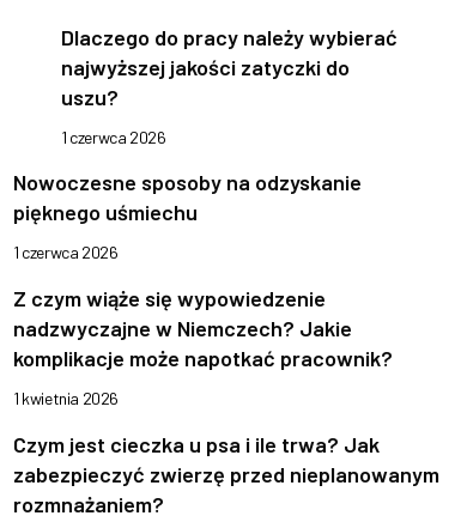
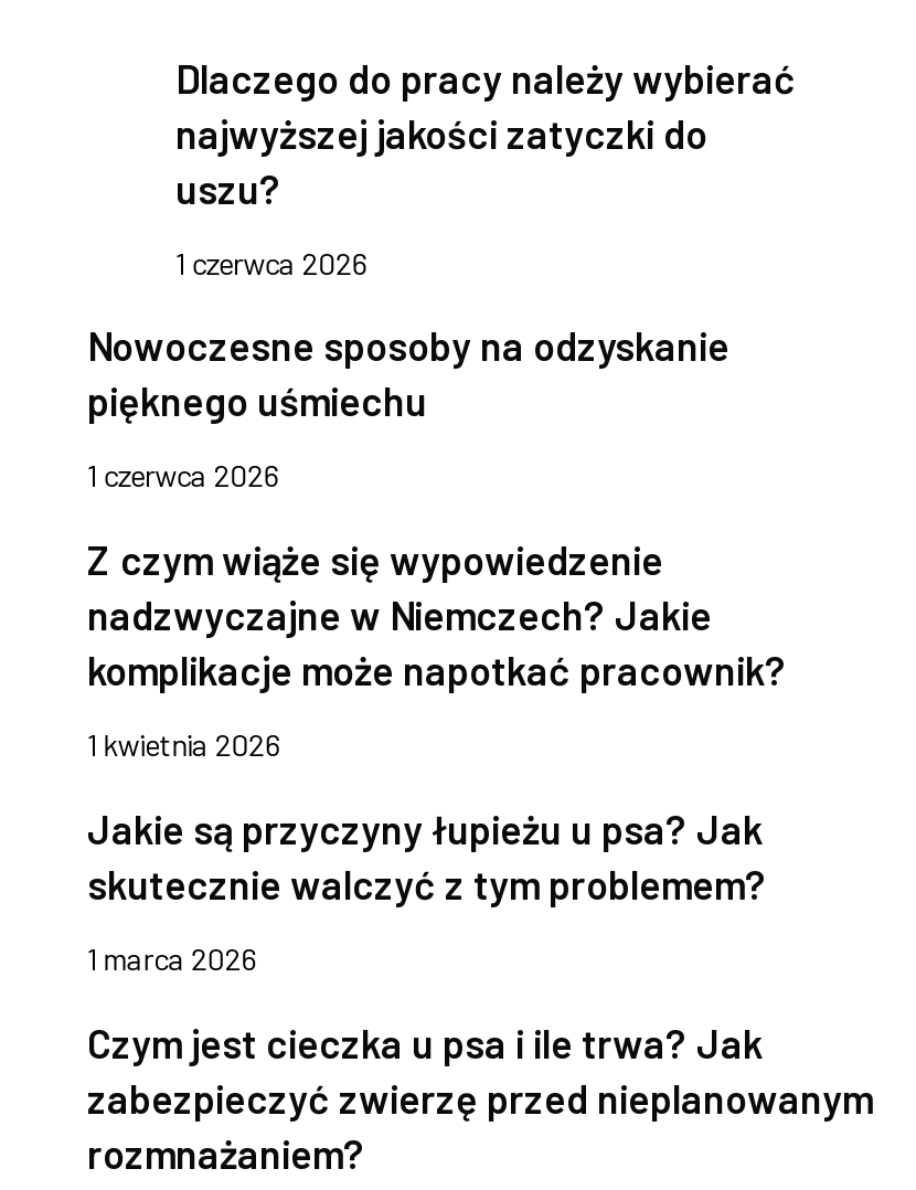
+ Jakie są przyczyny łupieżu u psa? Jak
+ skutecznie walczyć z tym problemem?
+ 1 marca 2026
